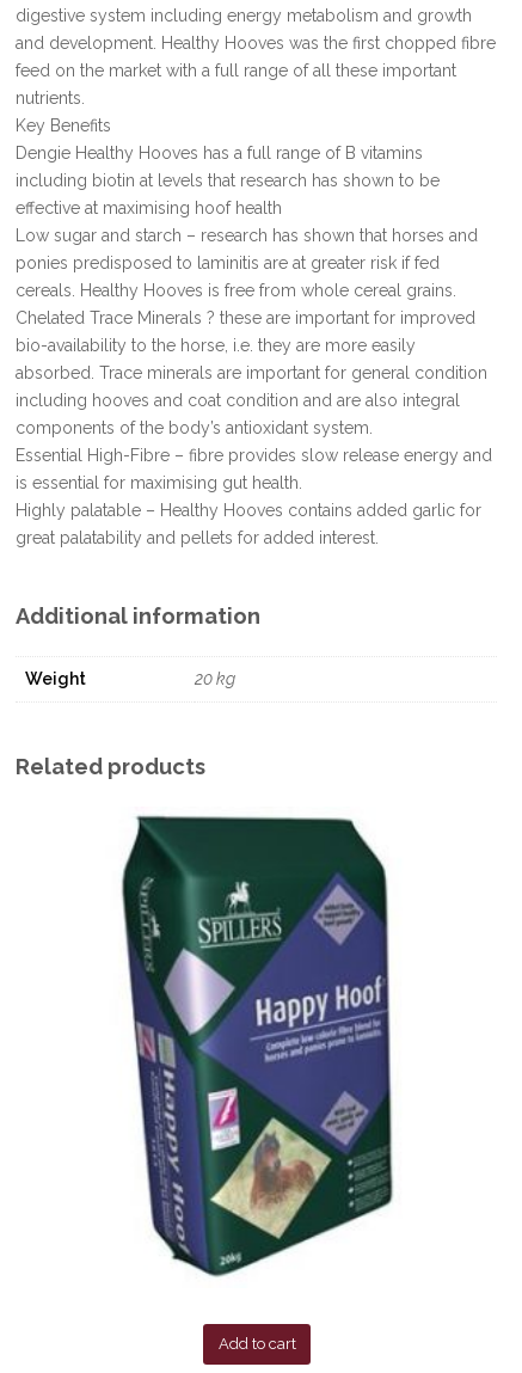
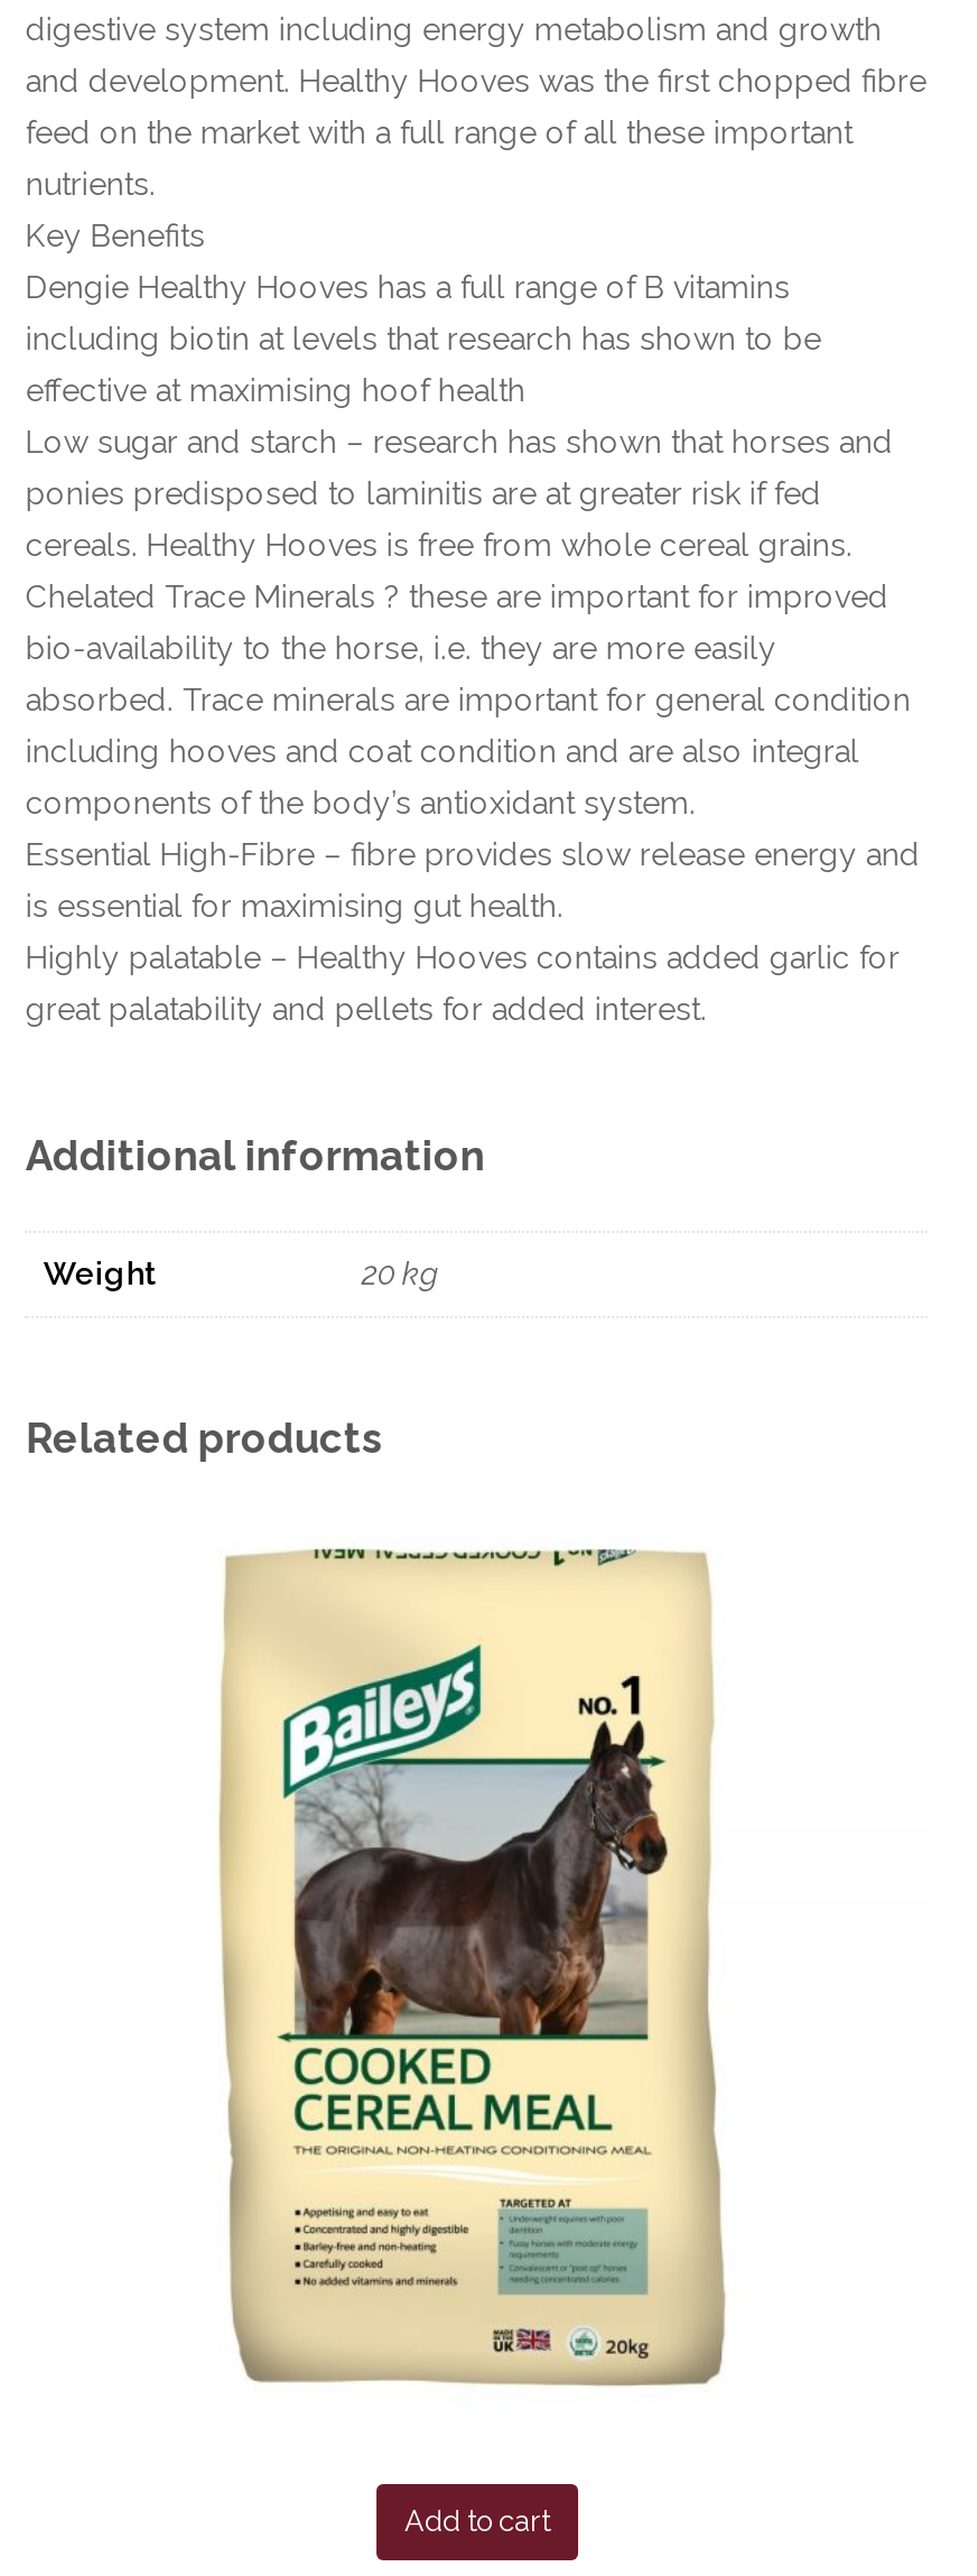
- [image]
+ [image]
